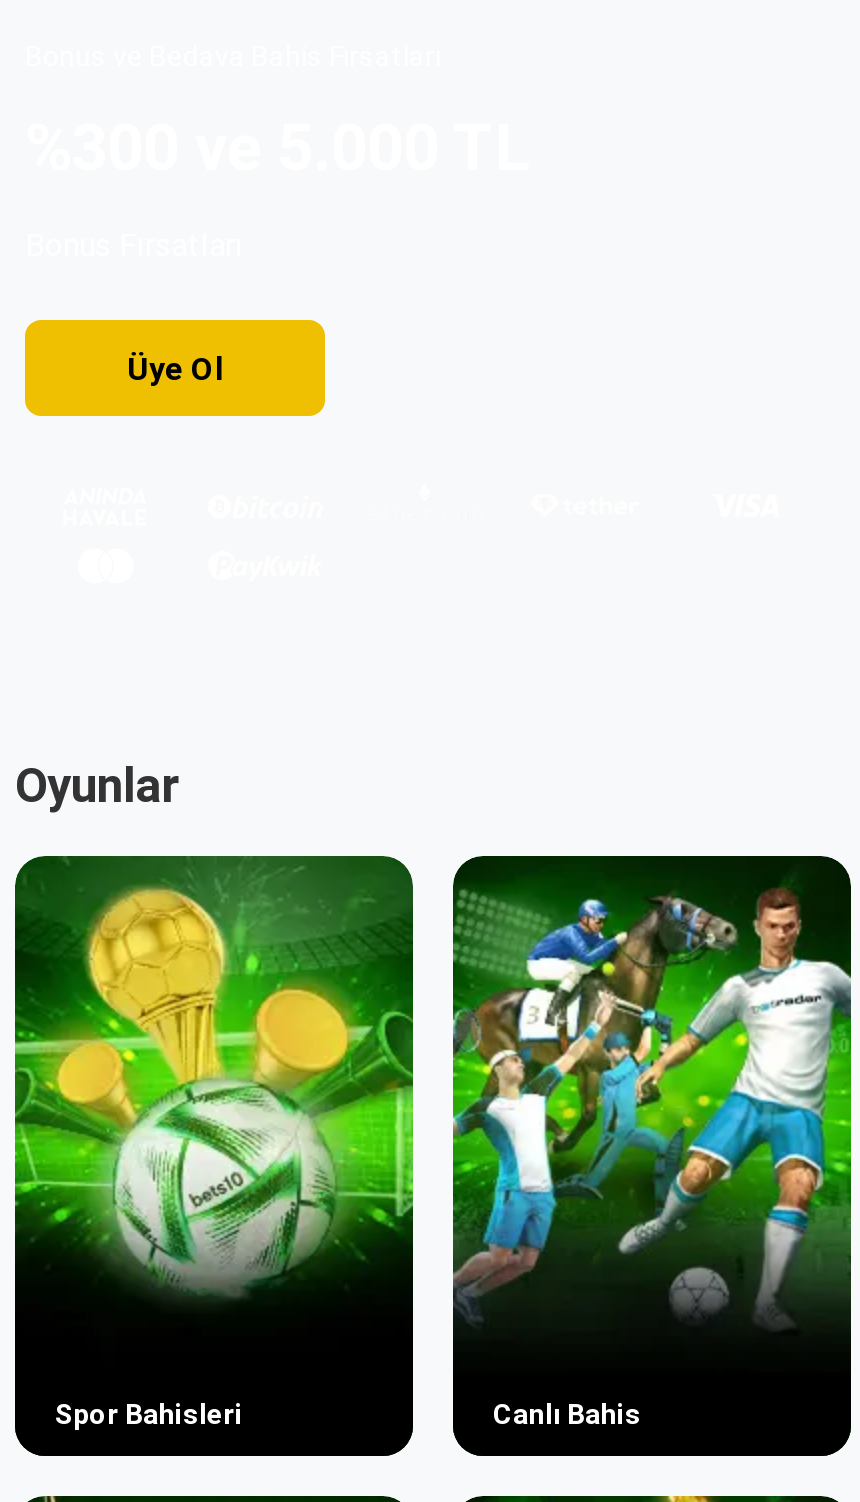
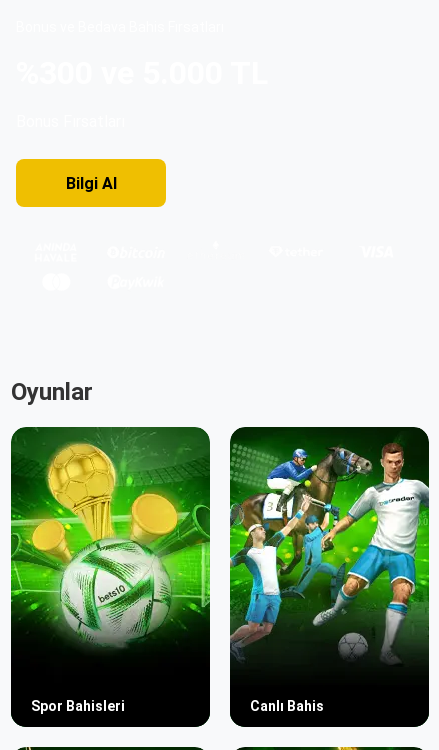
- Üye Ol
+ Bilgi AI
